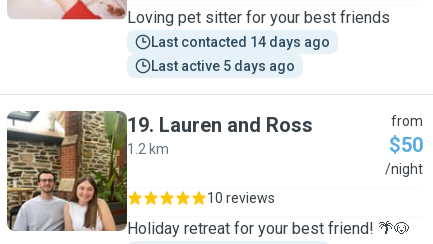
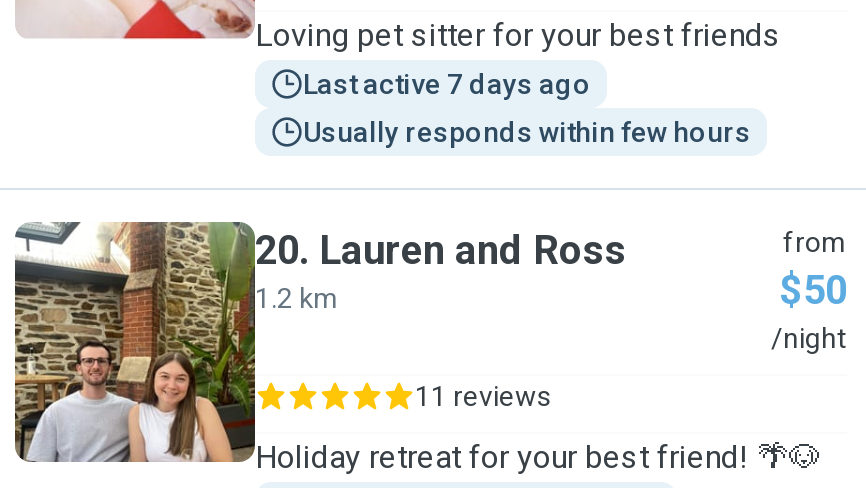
- Last contacted 14 days ago
+ Last active 7 days ago

- Last active 5 days ago
+ Usually responds within few hours

- 19. Lauren and Ross
+ 20. Lauren and Ross

- 10 reviews
+ 11 reviews
